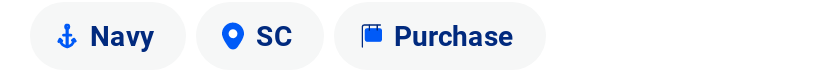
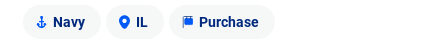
- SC
+ IL
